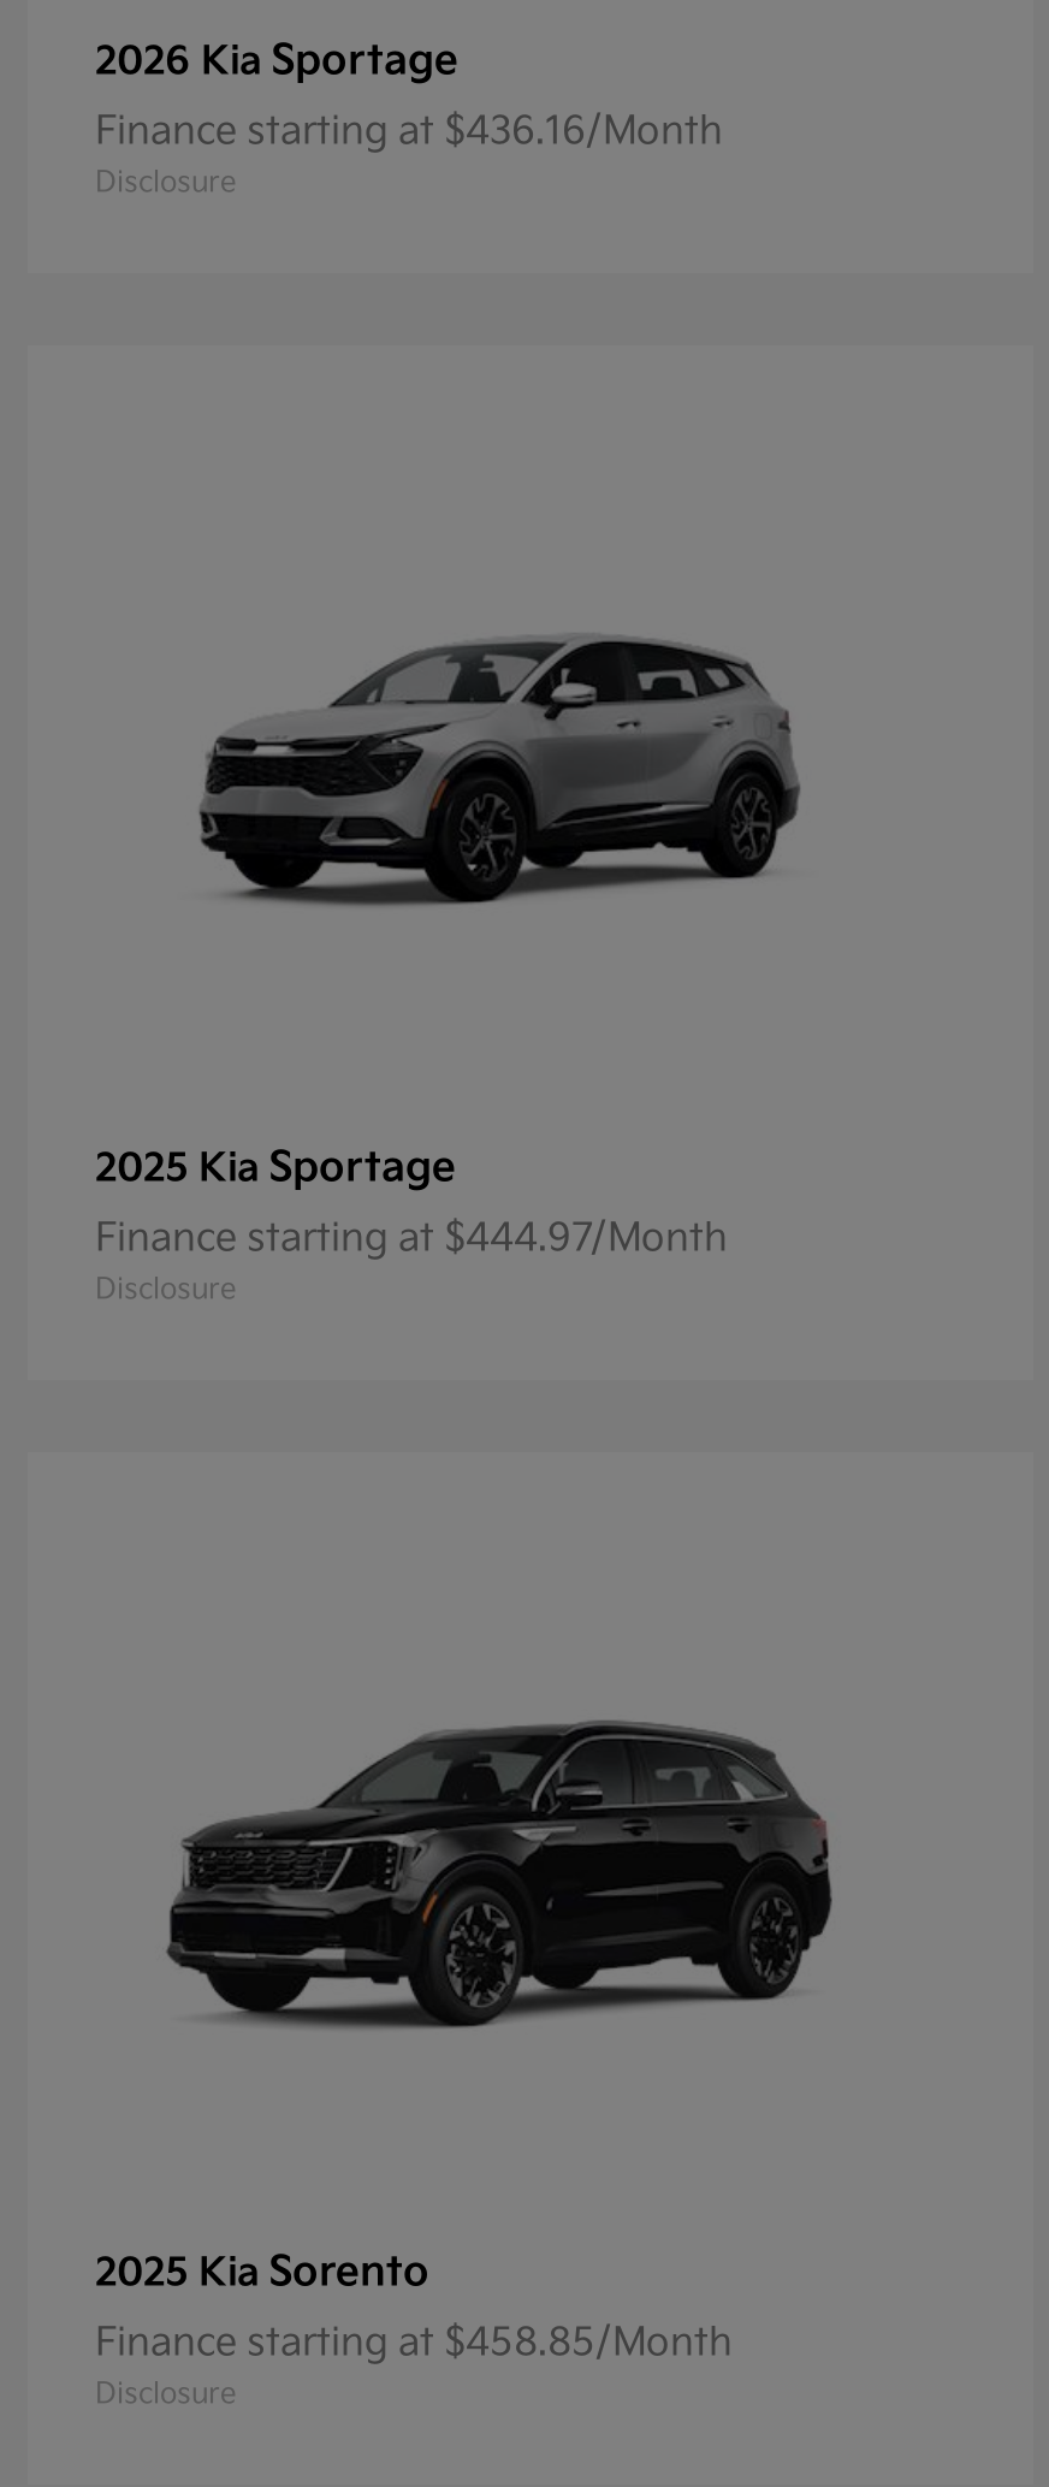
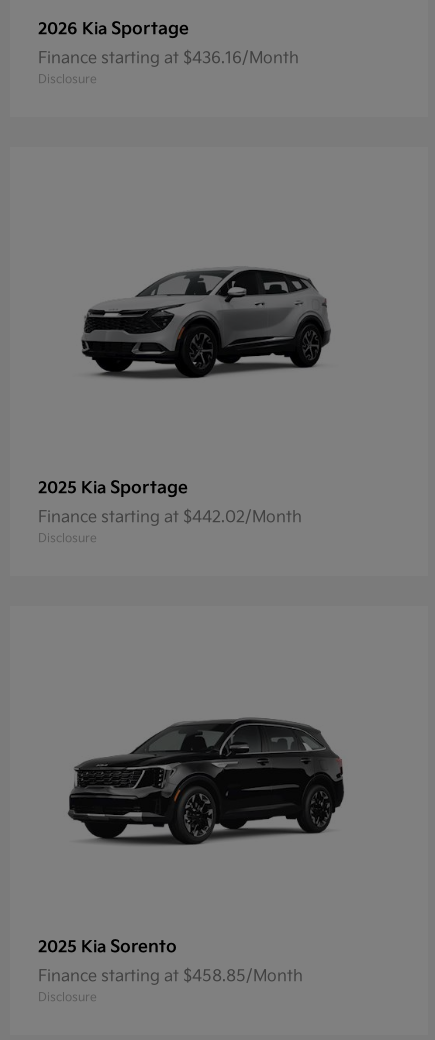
- Finance starting at $444.97/Month
+ Finance starting at $442.02/Month
